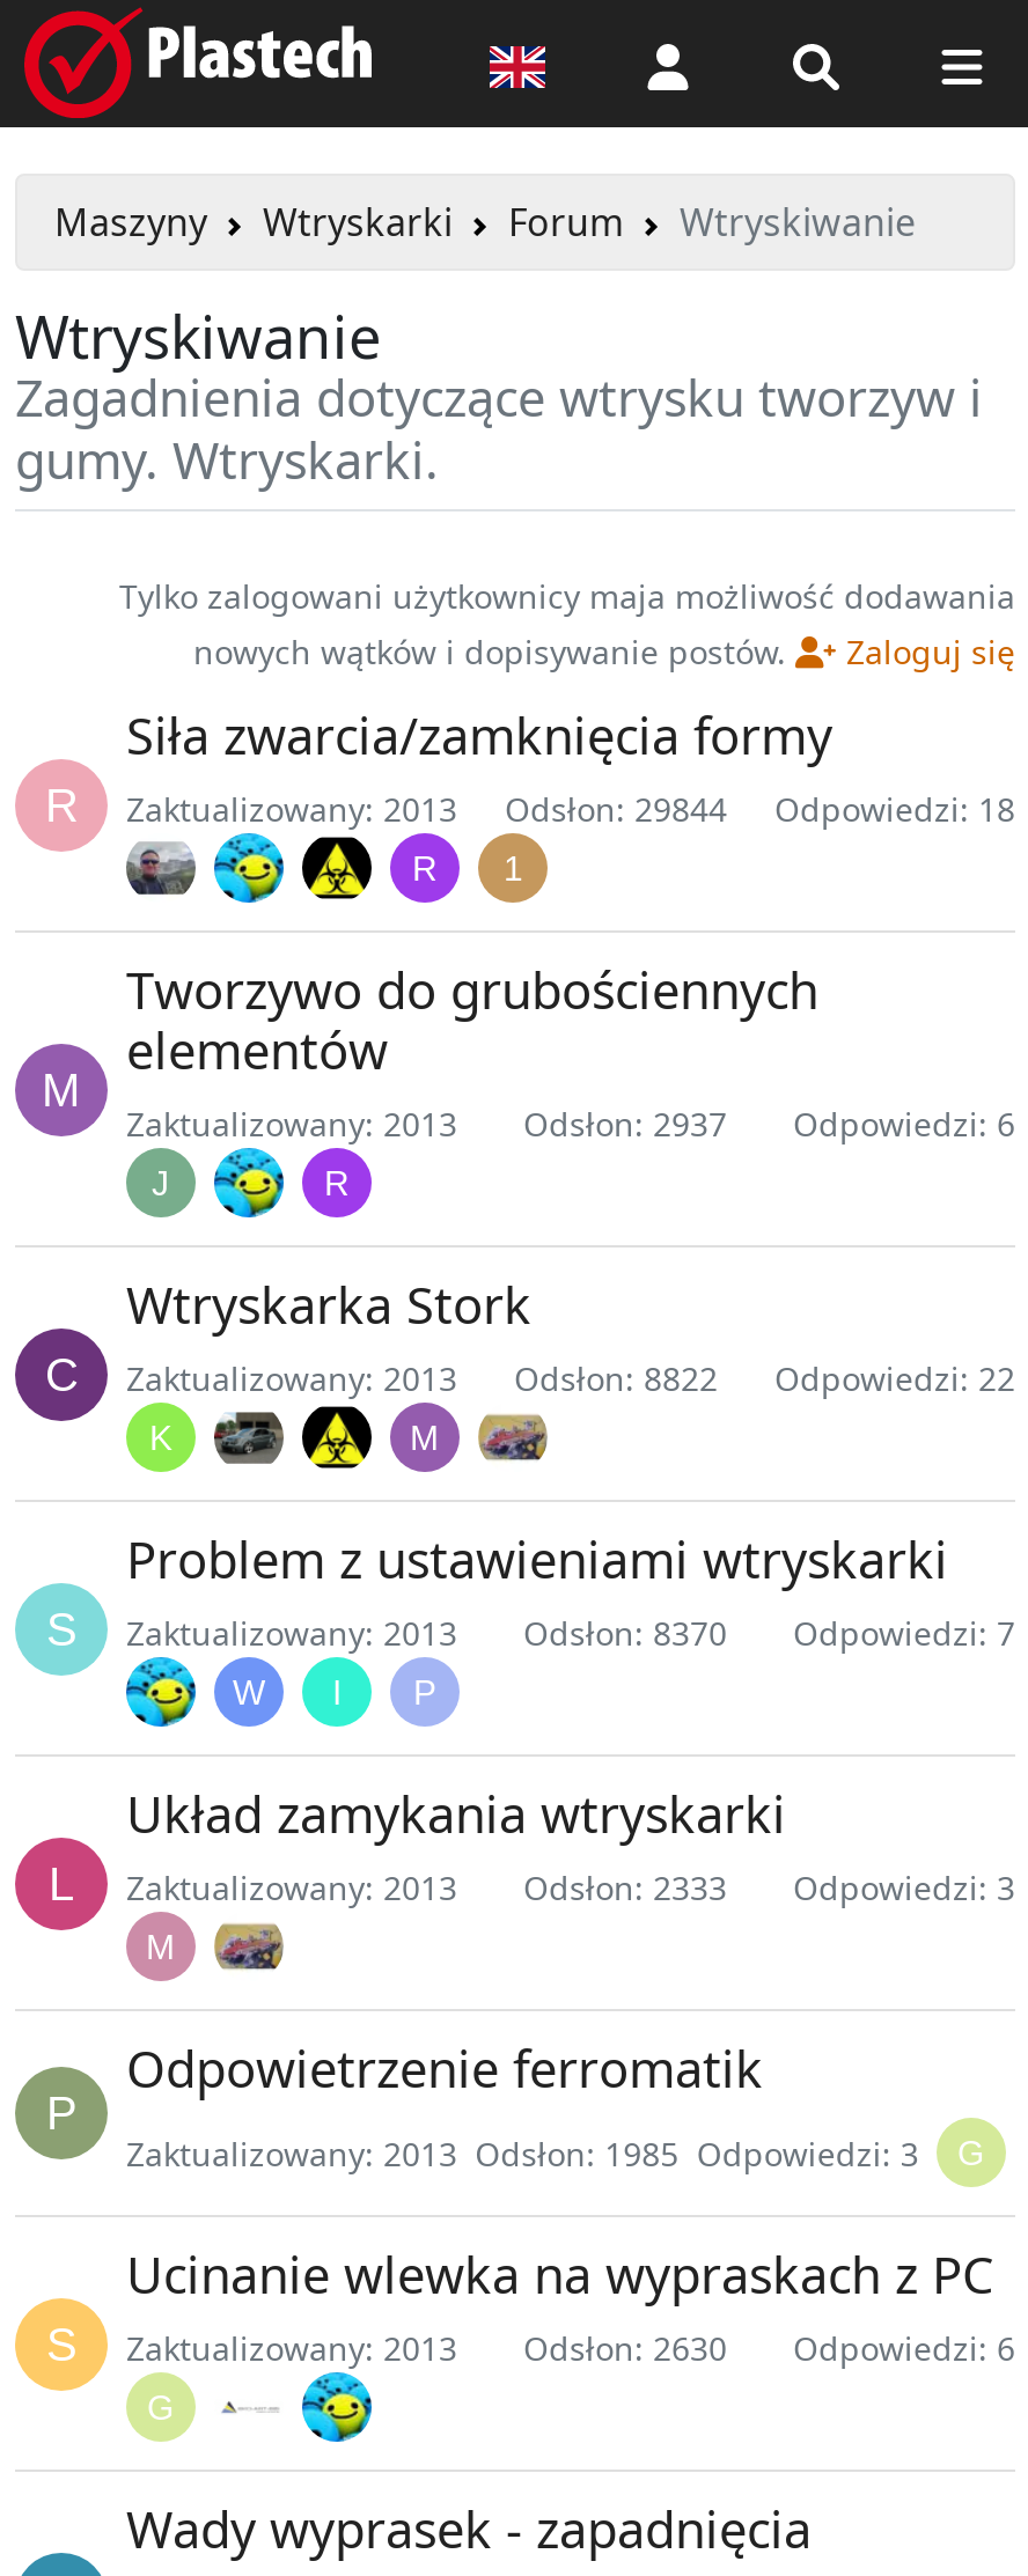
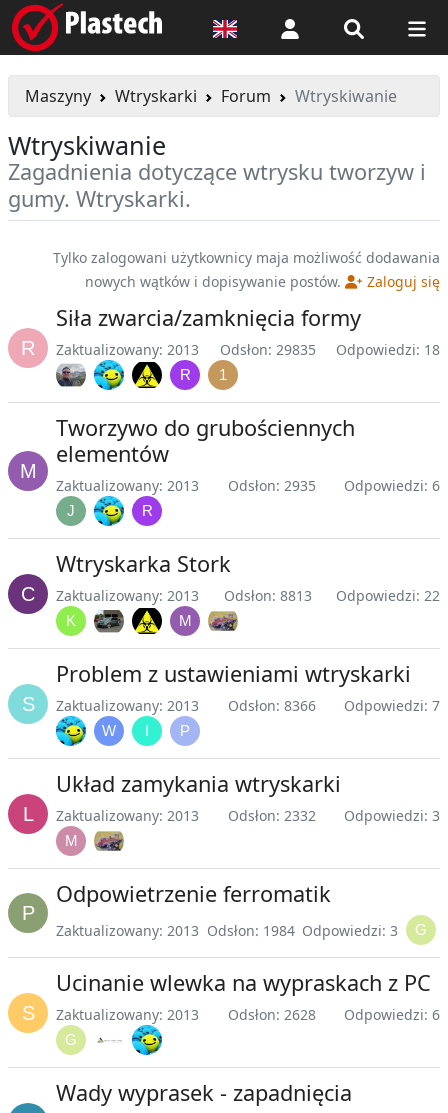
- Zaktualizowany: 2013 Odsłon: 29844 Odpowiedzi: 18
+ Zaktualizowany: 2013 Odsłon: 29835 Odpowiedzi: 18

- Zaktualizowany: 2013 Odsłon: 2937 Odpowiedzi: 6
+ Zaktualizowany: 2013 Odsłon: 2935 Odpowiedzi: 6

- Zaktualizowany: 2013 Odsłon: 8822 Odpowiedzi: 22
+ Zaktualizowany: 2013 Odsłon: 8813 Odpowiedzi: 22

- Zaktualizowany: 2013 Odsłon: 8370 Odpowiedzi: 7
+ Zaktualizowany: 2013 Odsłon: 8366 Odpowiedzi: 7

- Zaktualizowany: 2013 Odsłon: 2333 Odpowiedzi: 3
+ Zaktualizowany: 2013 Odsłon: 2332 Odpowiedzi: 3

- Zaktualizowany: 2013 Odsłon: 1985 Odpowiedzi: 3
+ Zaktualizowany: 2013 Odsłon: 1984 Odpowiedzi: 3

- Zaktualizowany: 2013 Odsłon: 2630 Odpowiedzi: 6
+ Zaktualizowany: 2013 Odsłon: 2628 Odpowiedzi: 6
